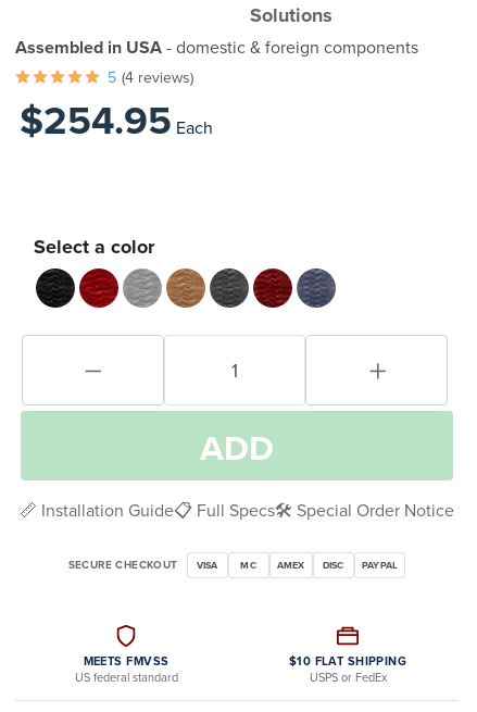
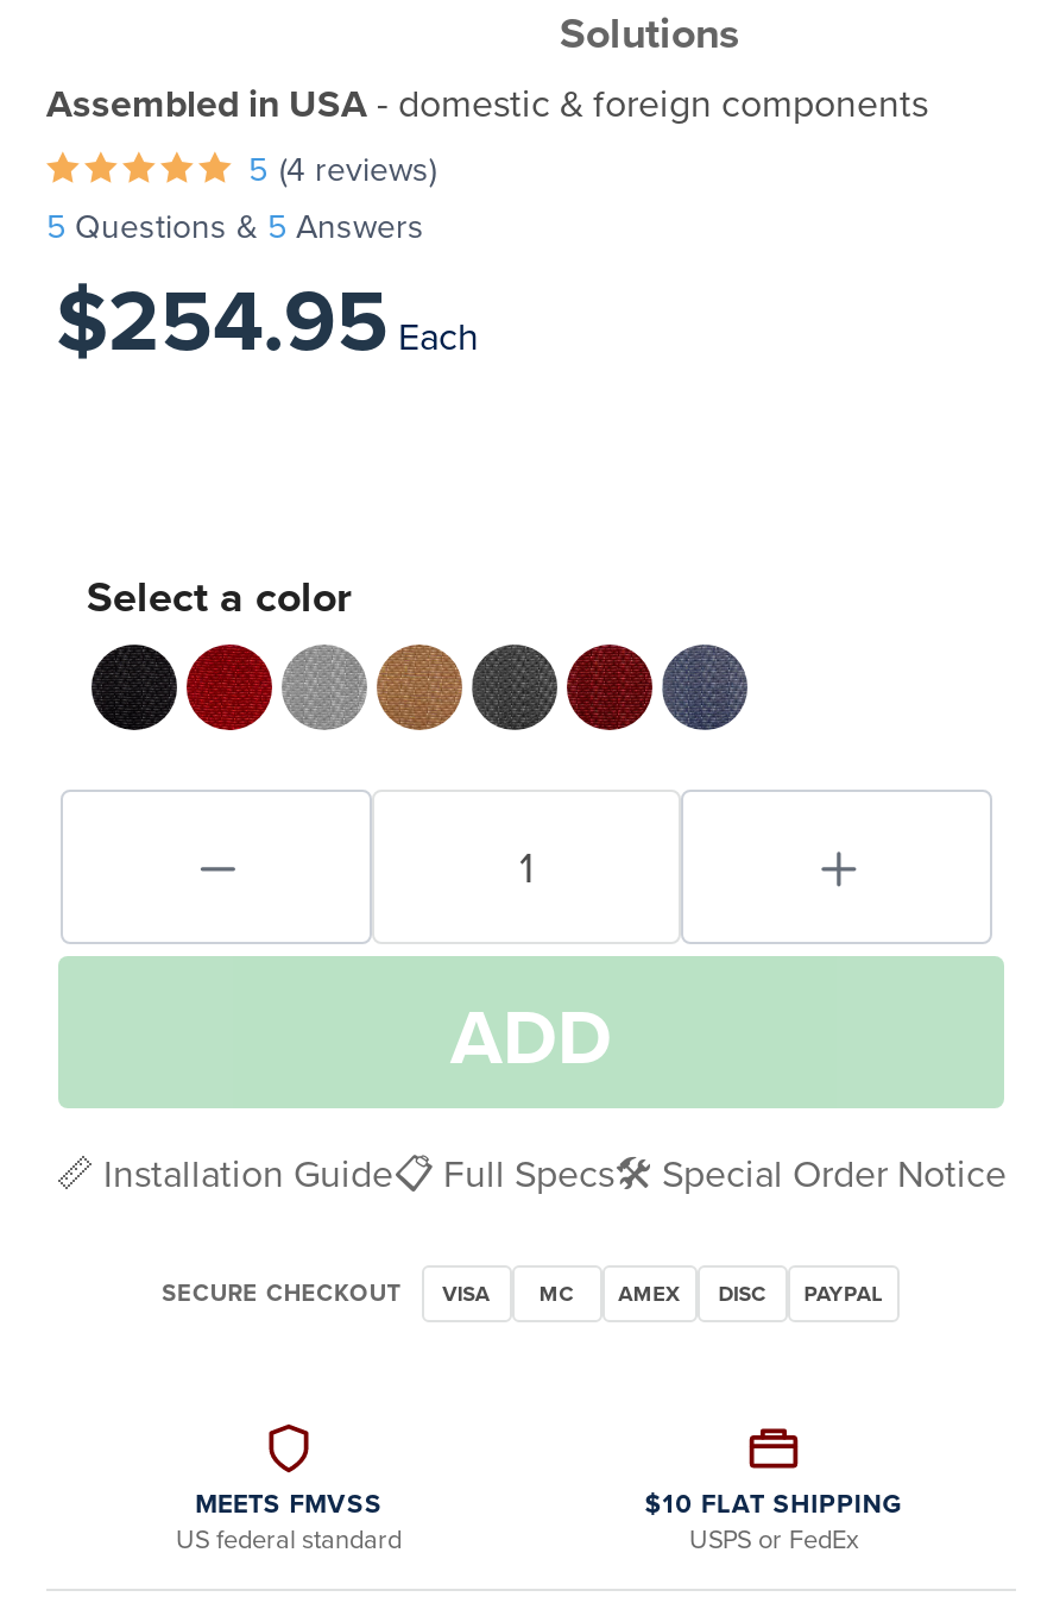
+ 5 Questions & 5 Answers
